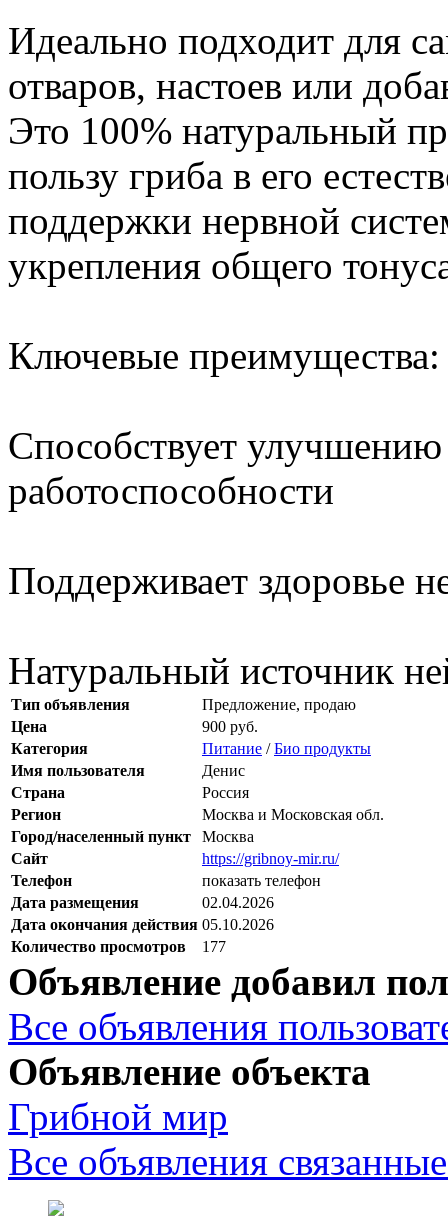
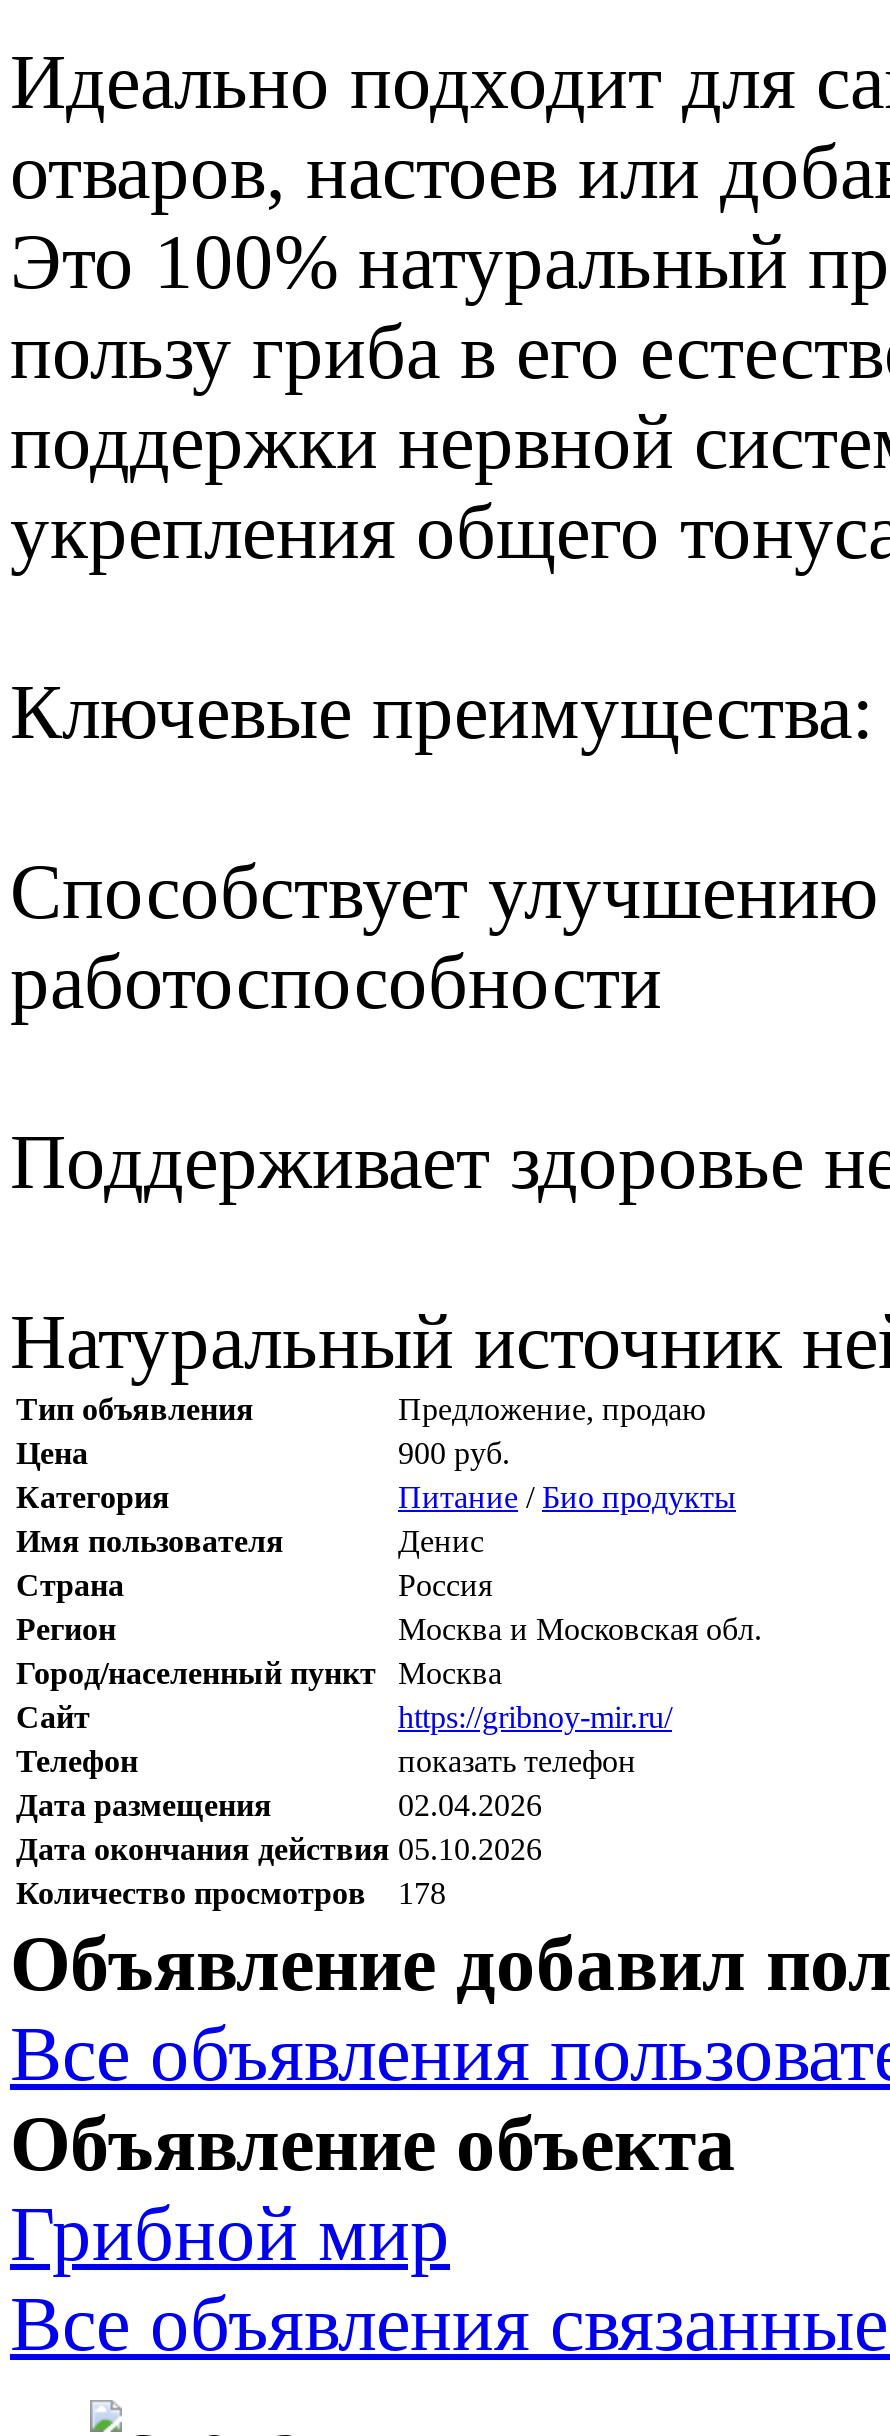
- Количество просмотров 177
+ Количество просмотров 178
